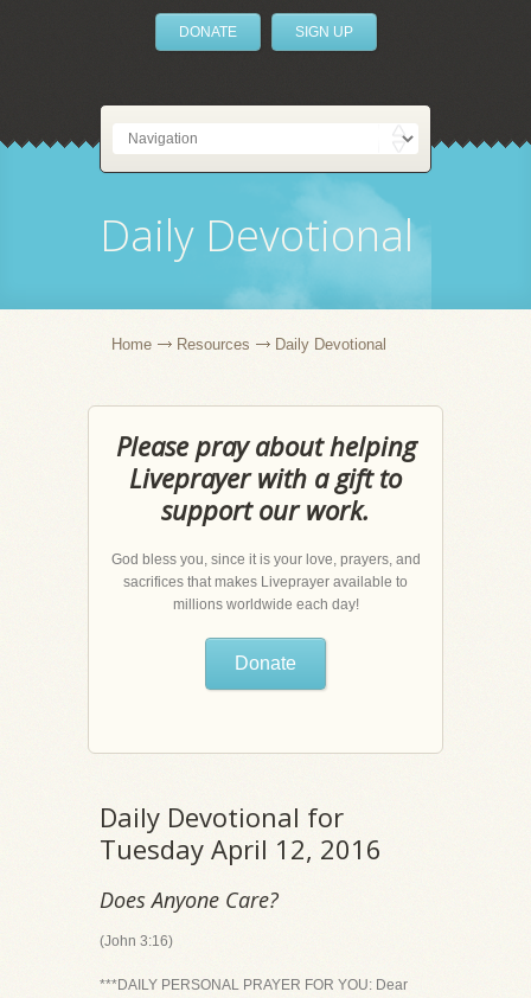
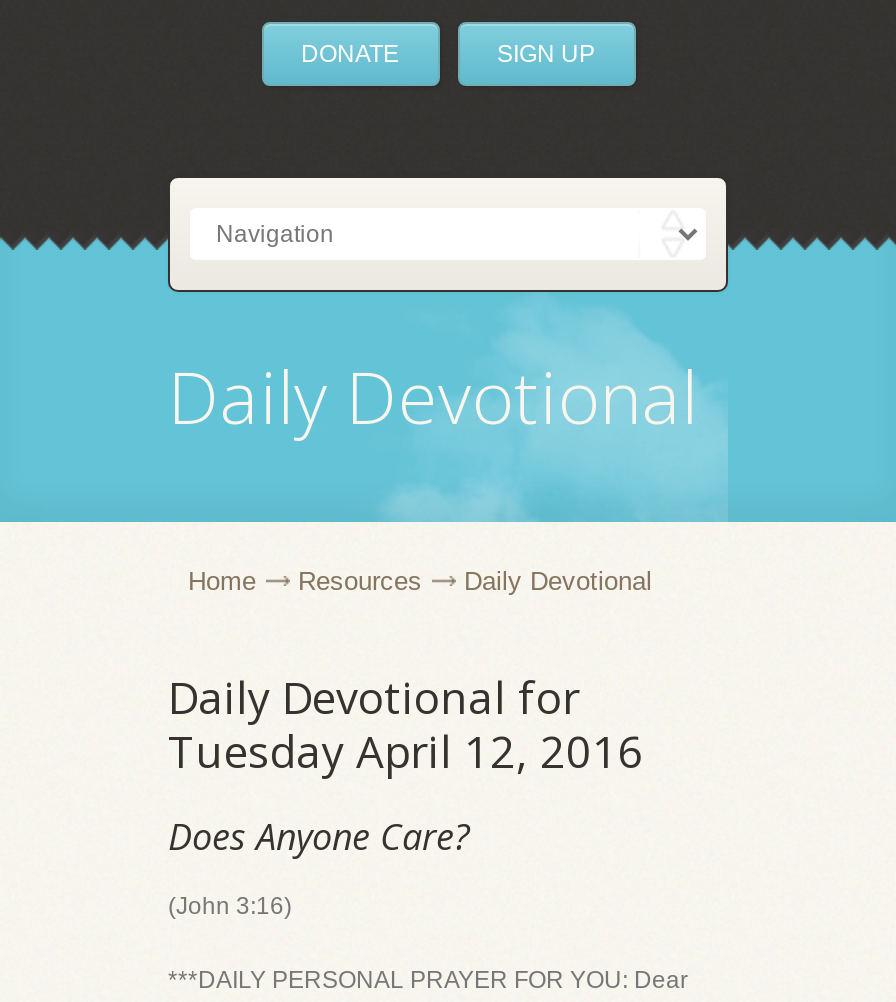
- Please pray about helping
- Liveprayer with a gift to
- support our work.
- God bless you, since it is your love, prayers, and
- sacrifices that makes Liveprayer available to
- millions worldwide each day!
- Donate
